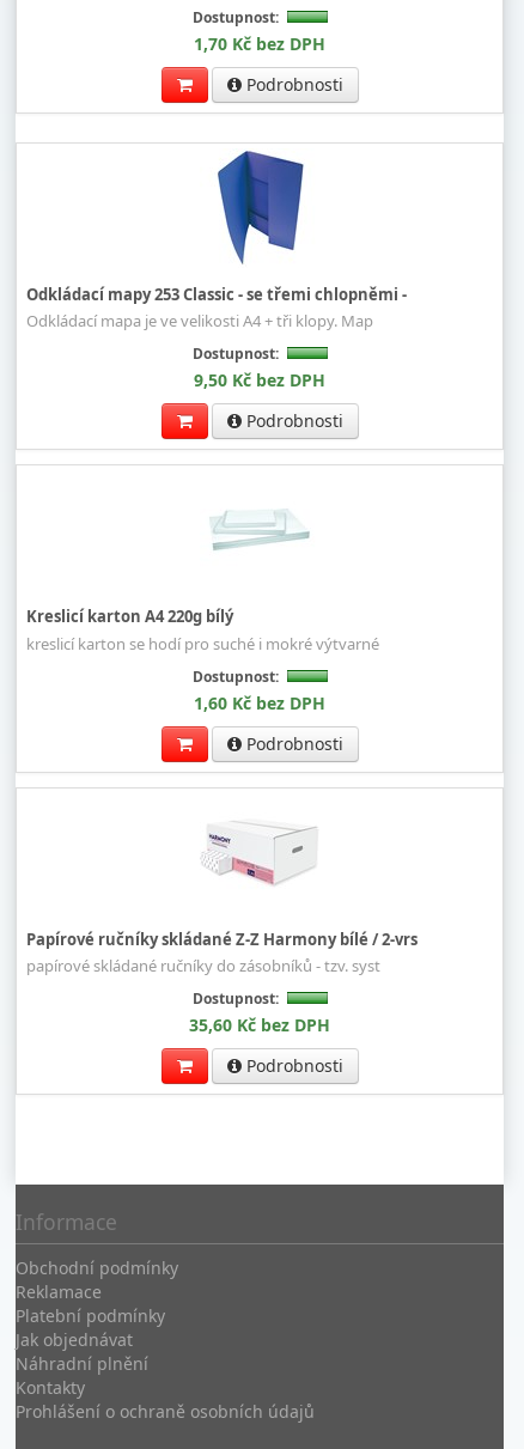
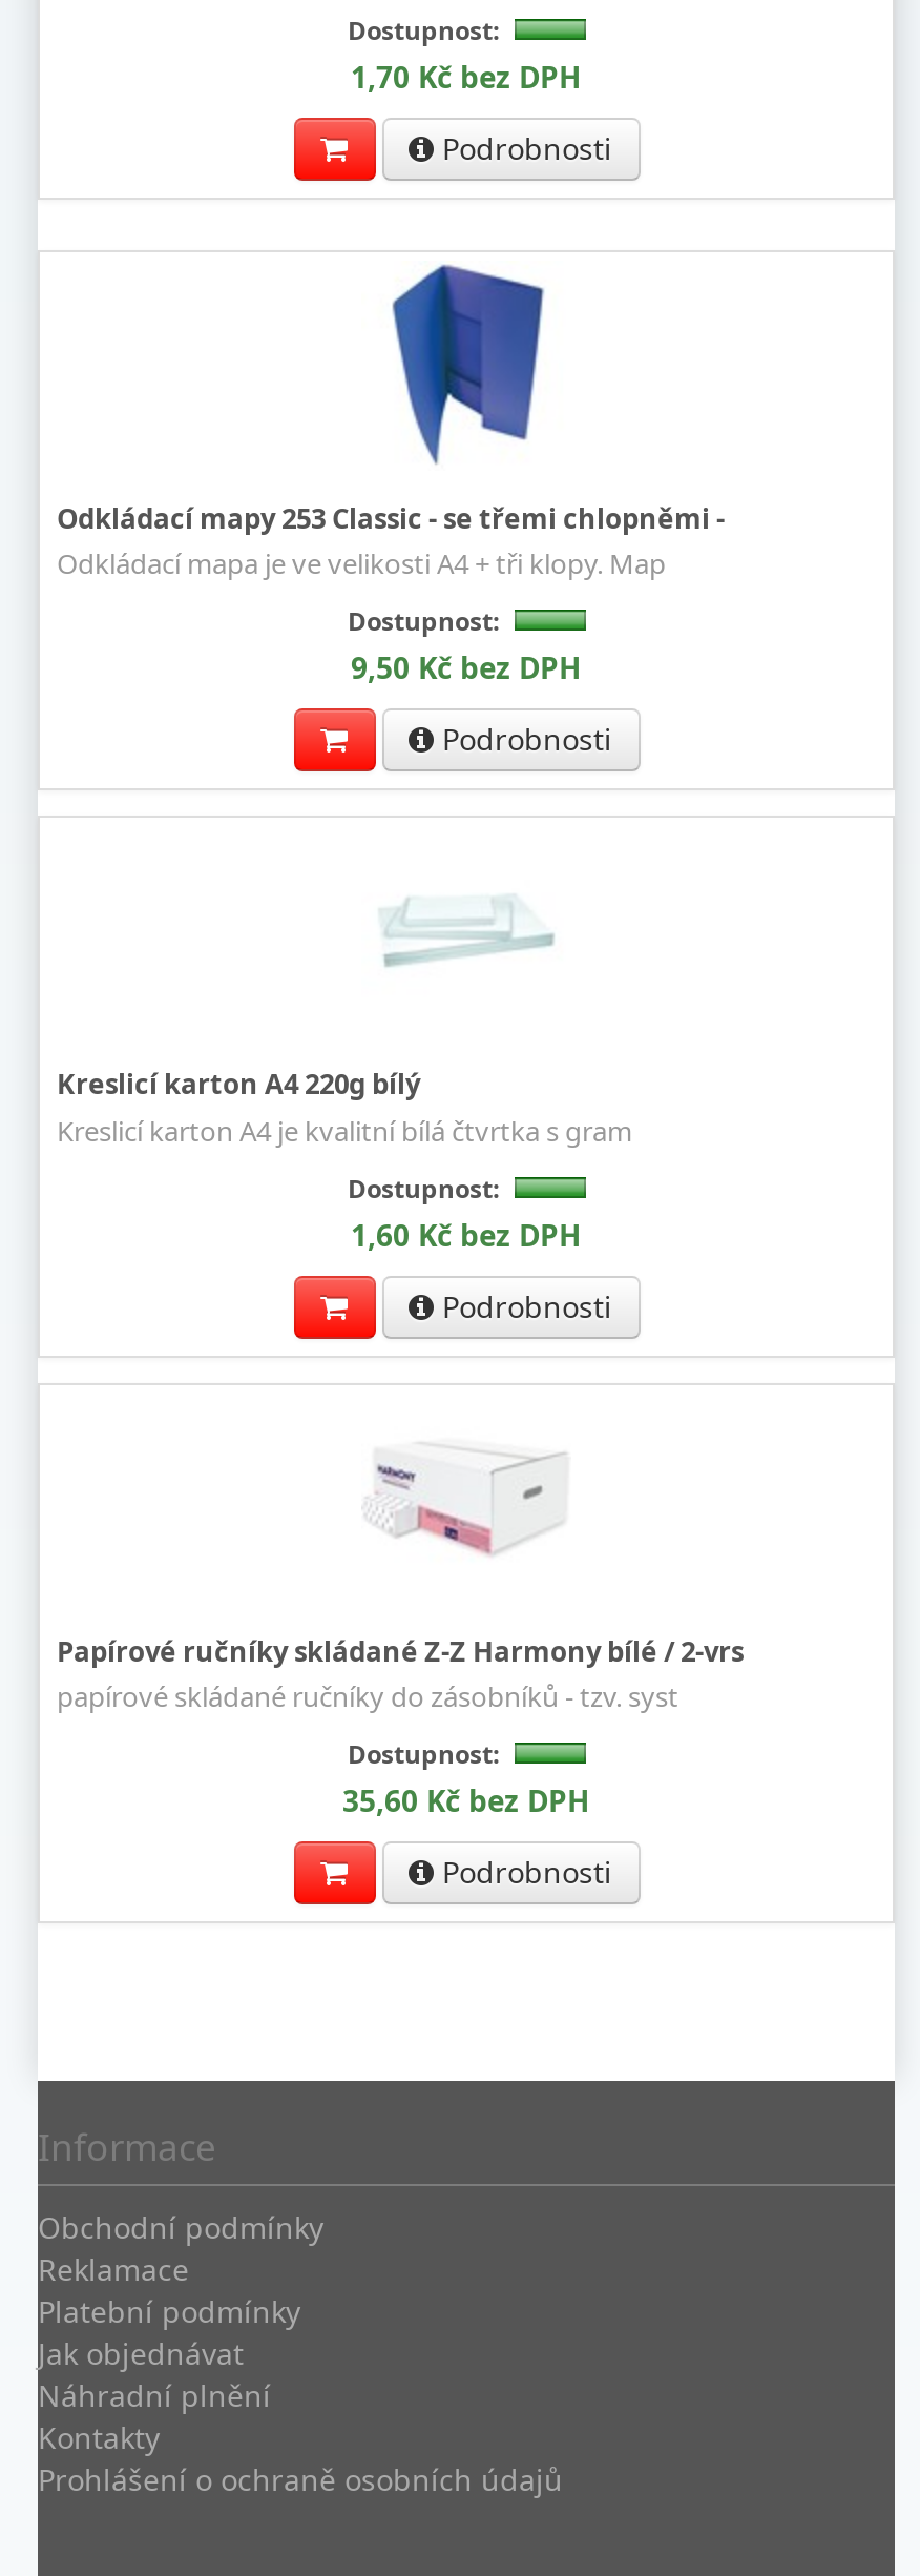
- kreslicí karton se hodí pro suché i mokré výtvarné
+ Kreslicí karton A4 je kvalitní bílá čtvrtka s gram
